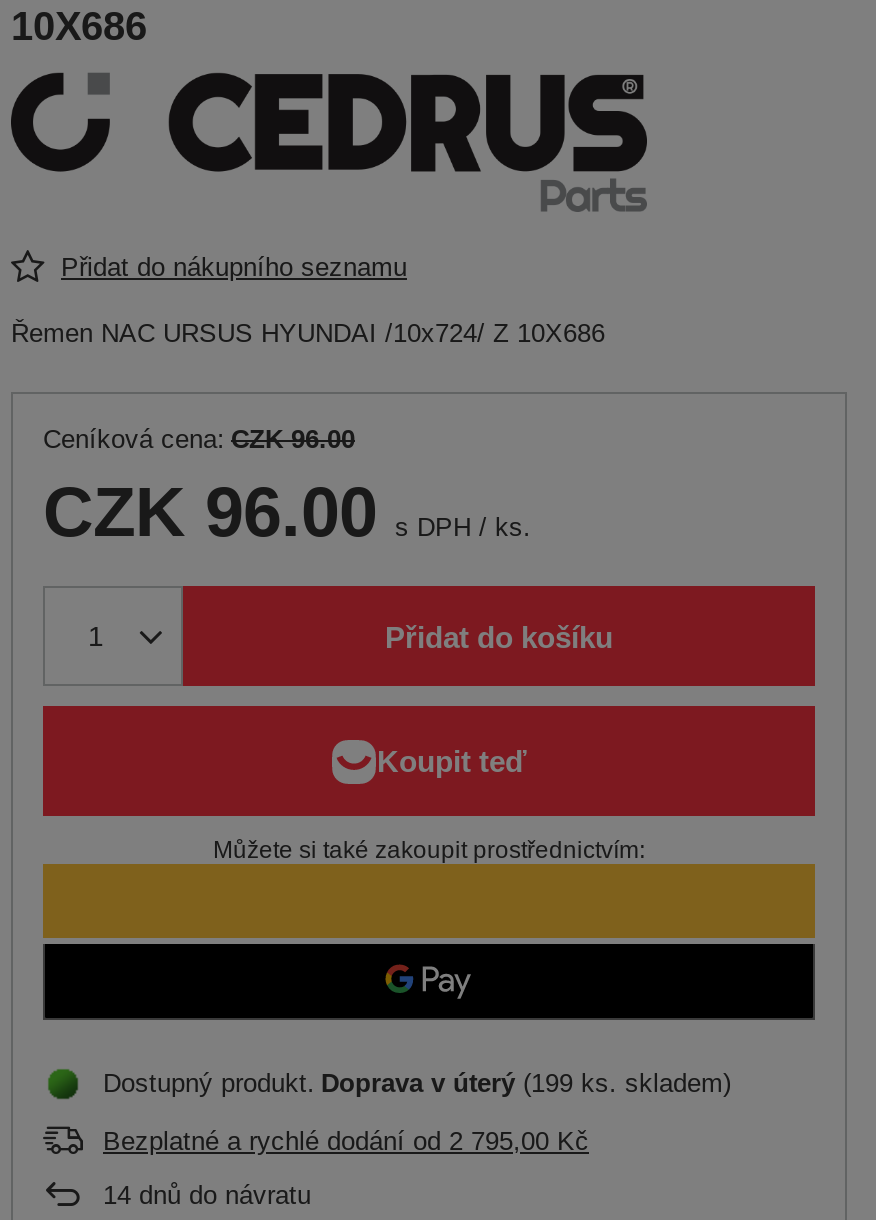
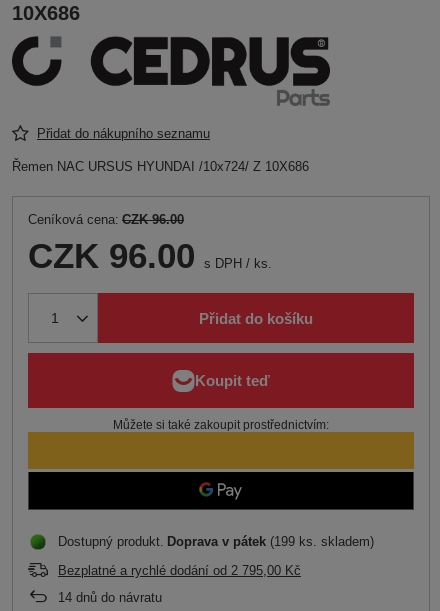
- Dostupný produkt Doprava v úterý (199 ks. skladem)
+ Dostupný produkt Doprava v pátek (199 ks. skladem)
